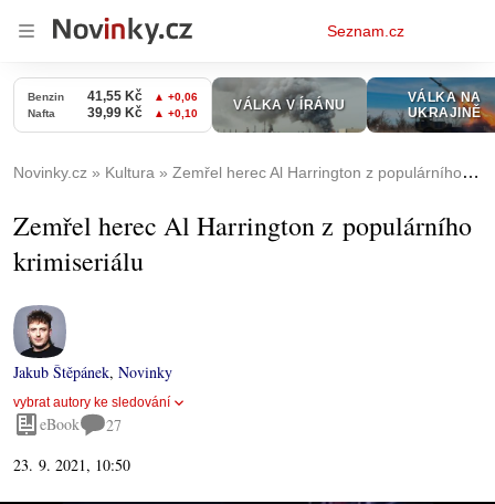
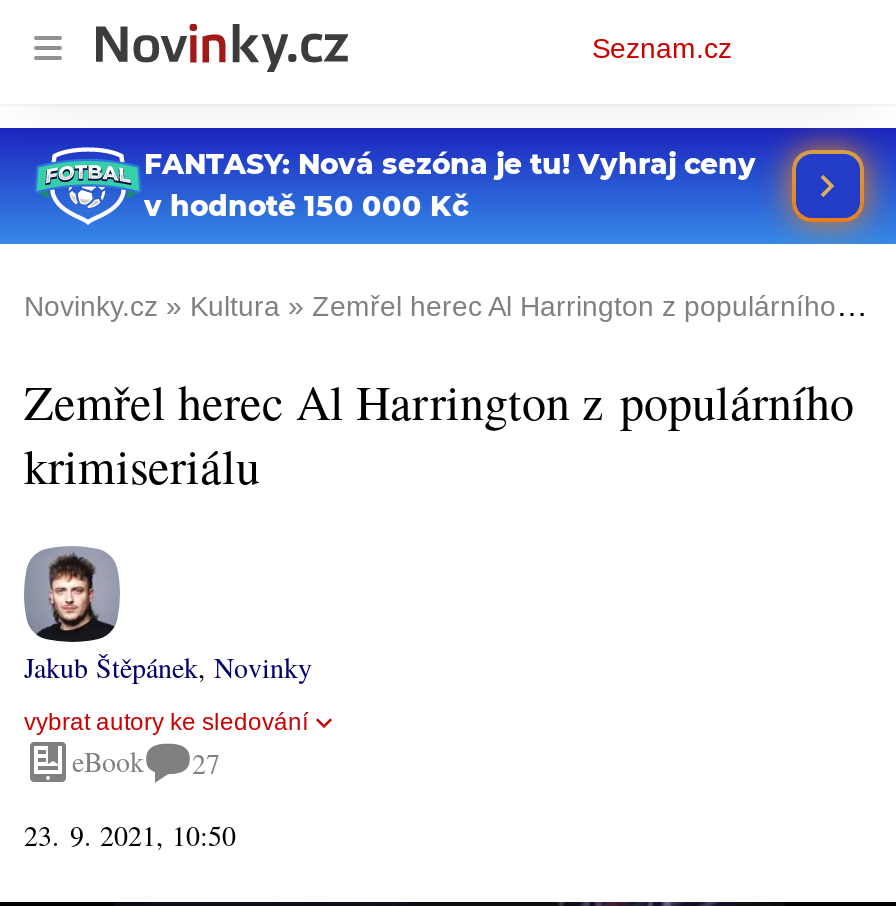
- [image]
+ [image]
